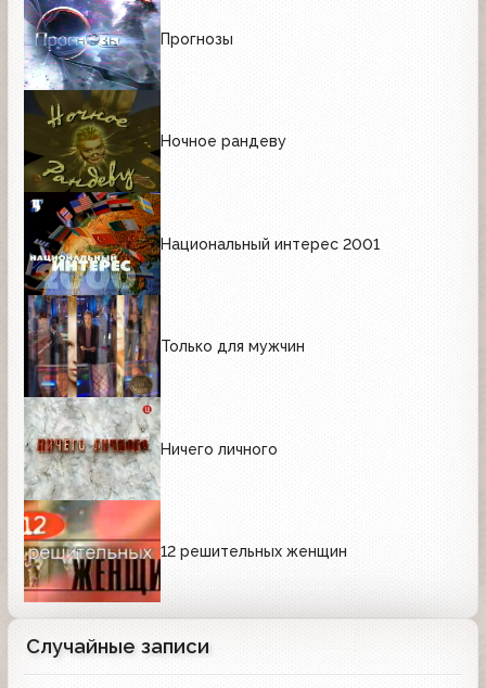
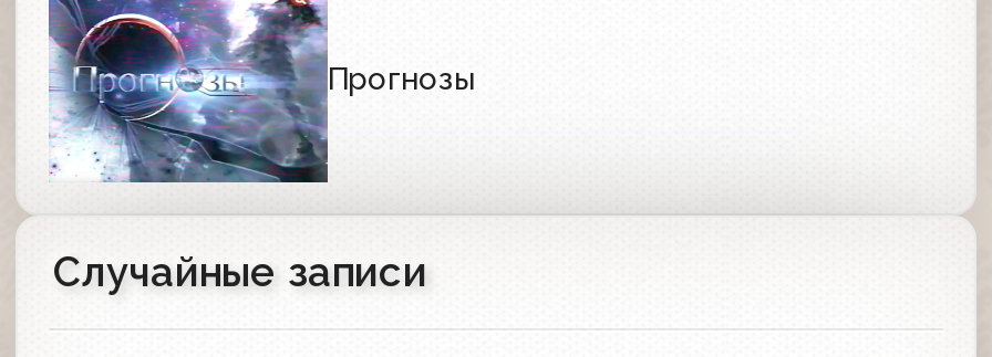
- [image]
- Ночное рандеву

- Национальный интерес 2001

- Только для мужчин

- Ничего личного

- 12 решительных женщин
